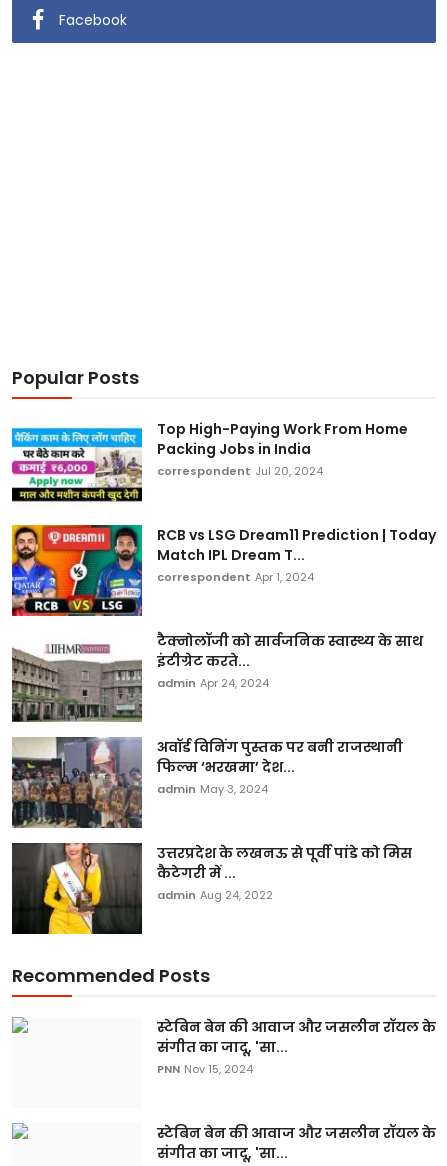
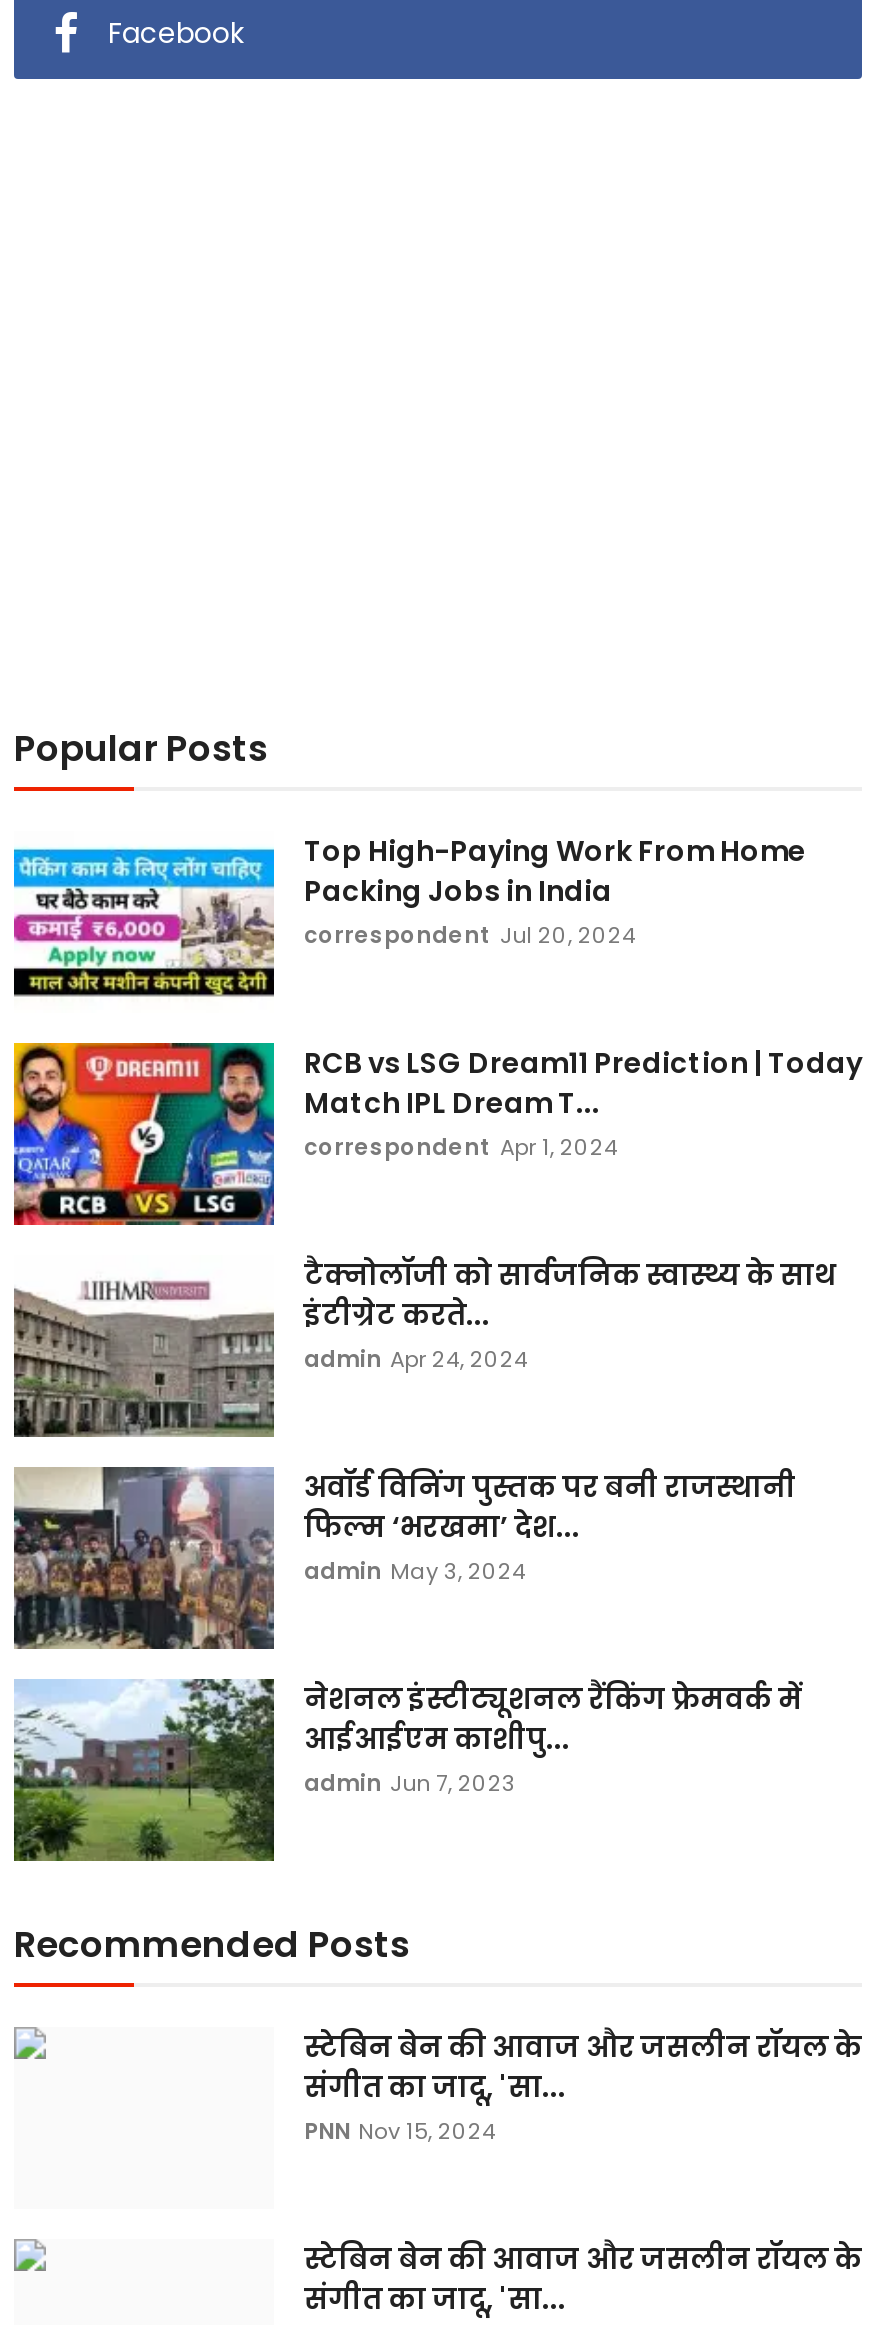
- [image]
- उत्तरप्रदेश के लखनऊ से पूर्वी पांडे को मिस
- कैटेगरी में ...
- admin Aug 24, 2022
+ [image]
+ नेशनल इंस्टीट्यूशनल रैंकिंग फ्रेमवर्क में
+ आईआईएम काशीपु...
+ admin Jun 7, 2023
